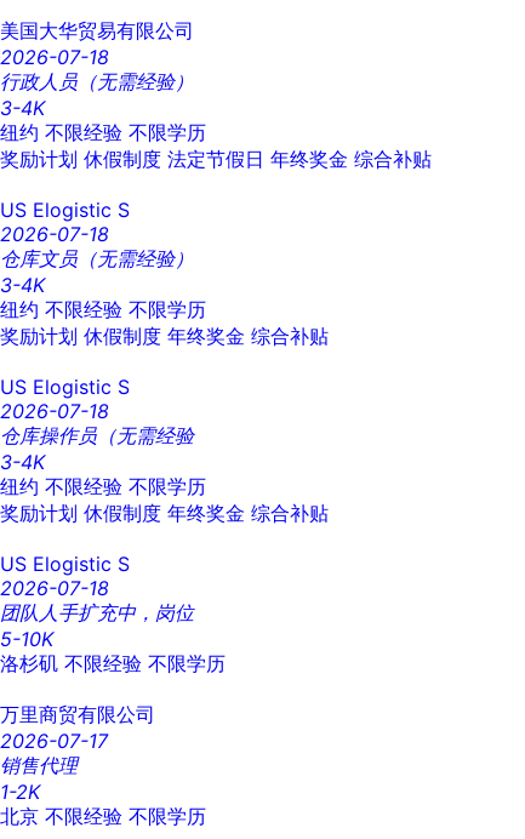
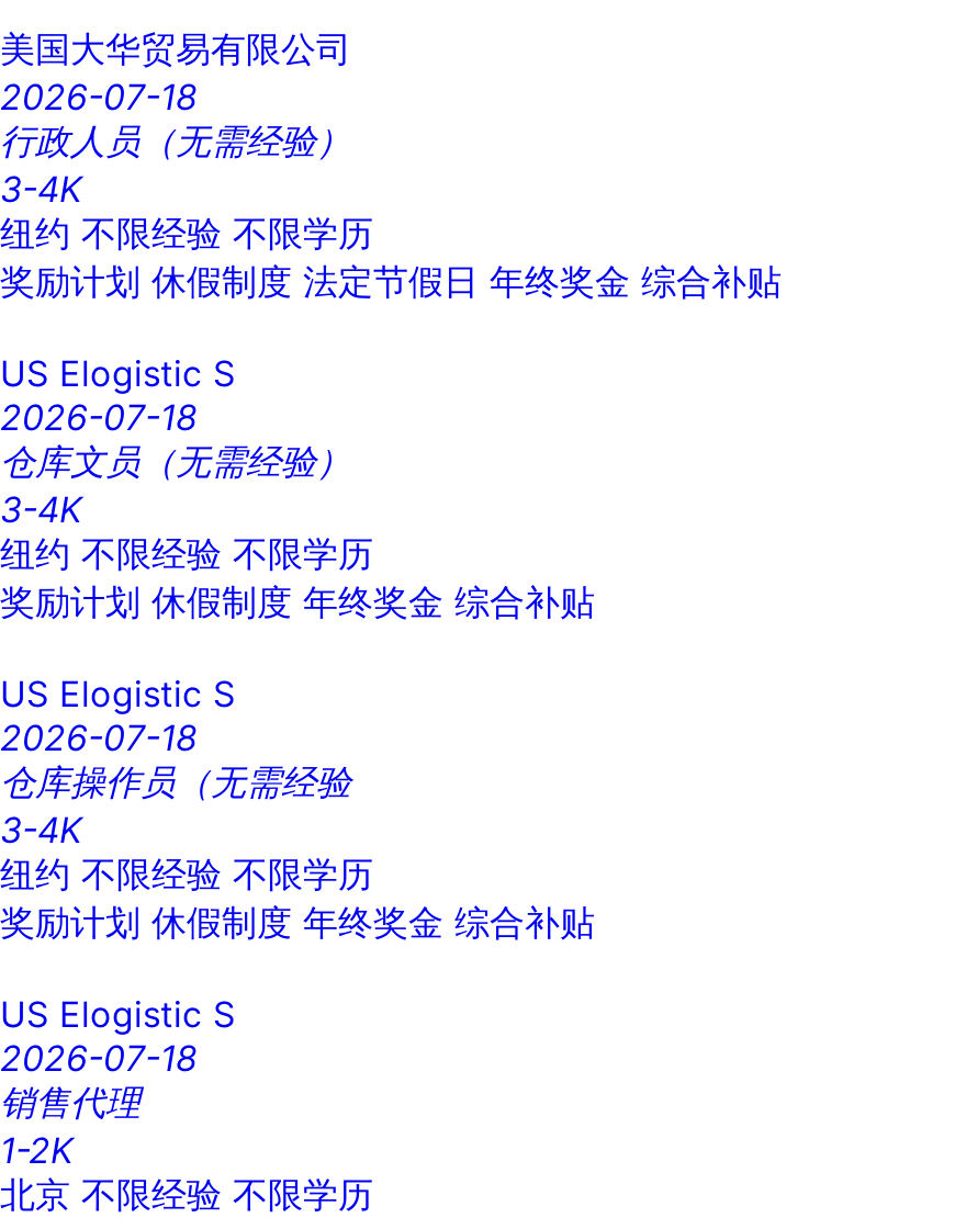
- 团队人手扩充中，岗位
- 5-10K
- 洛杉矶不限经验 不限学历
- 万里商贸有限公司
- 2026-07-17
